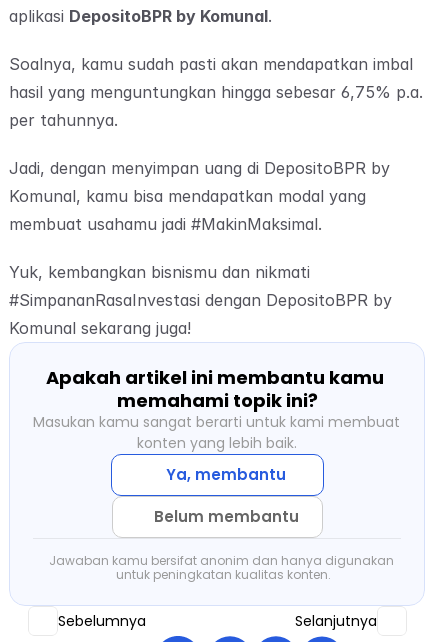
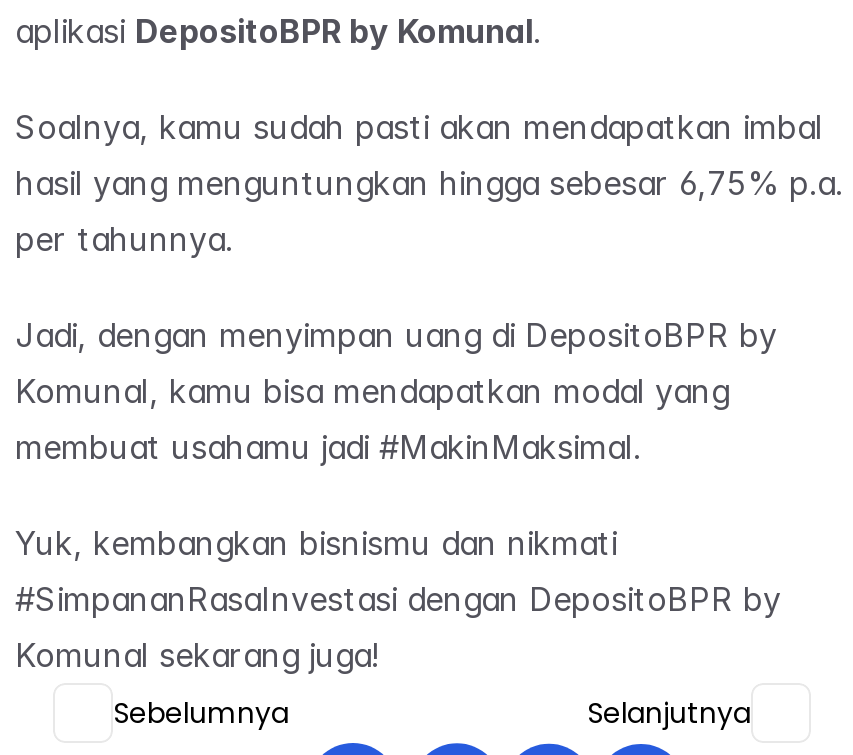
- Apakah artikel ini membantu kamu
- memahami topik ini?
- Masukan kamu sangat berarti untuk kami membuat
- konten yang lebih baik.
- Ya, membantu
- Belum membantu
- Jawaban kamu bersifat anonim dan hanya digunakan
- untuk peningkatan kualitas konten.
